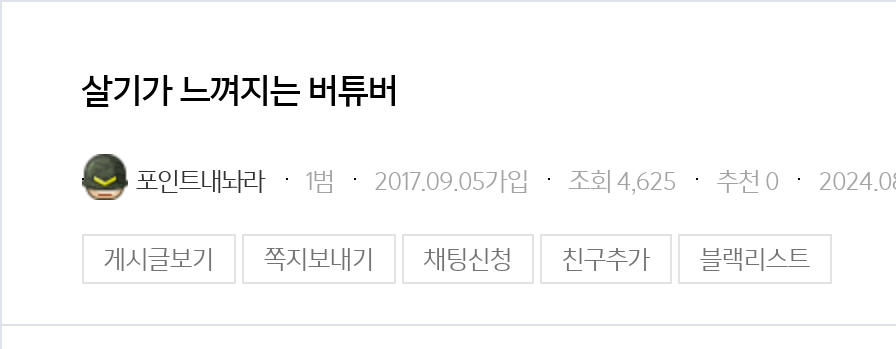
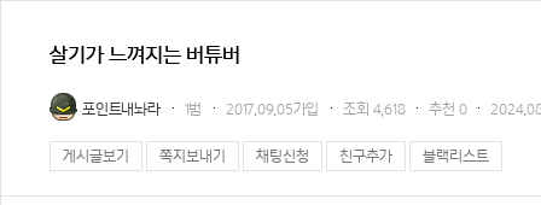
- 조회 4,625
+ 조회 4,618
